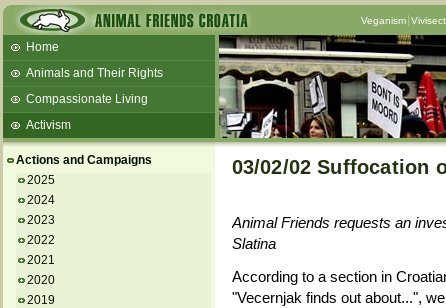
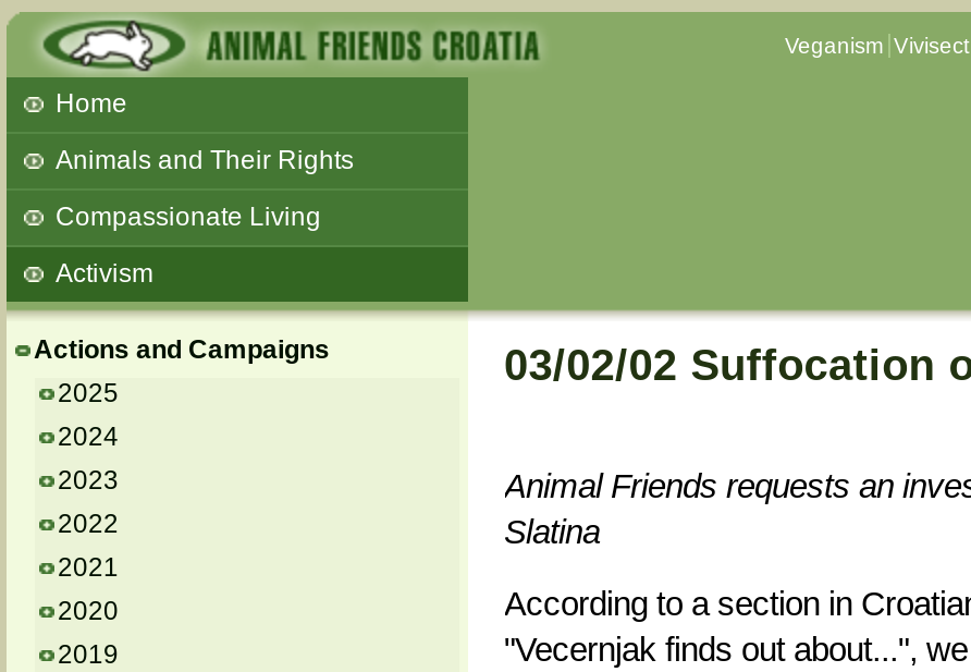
- [image]
